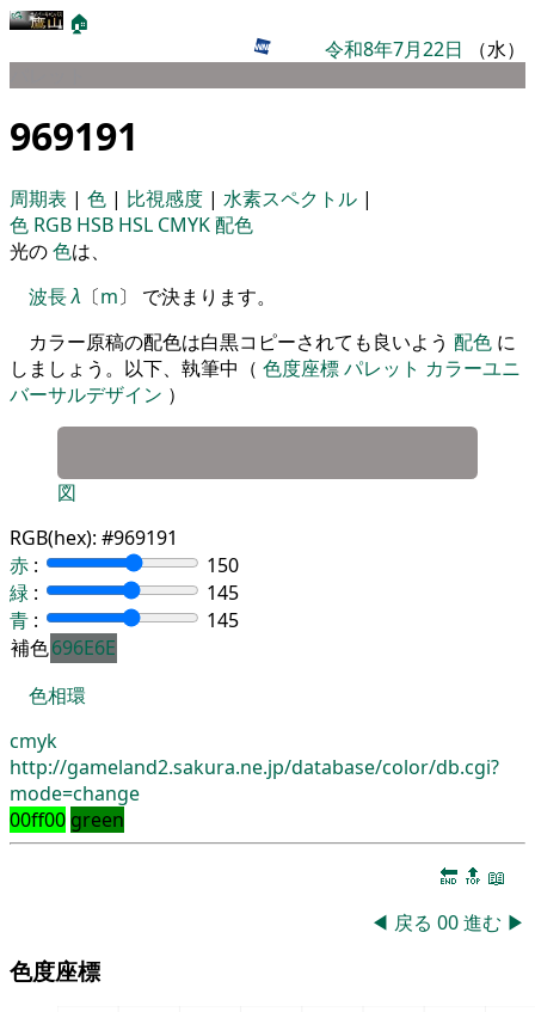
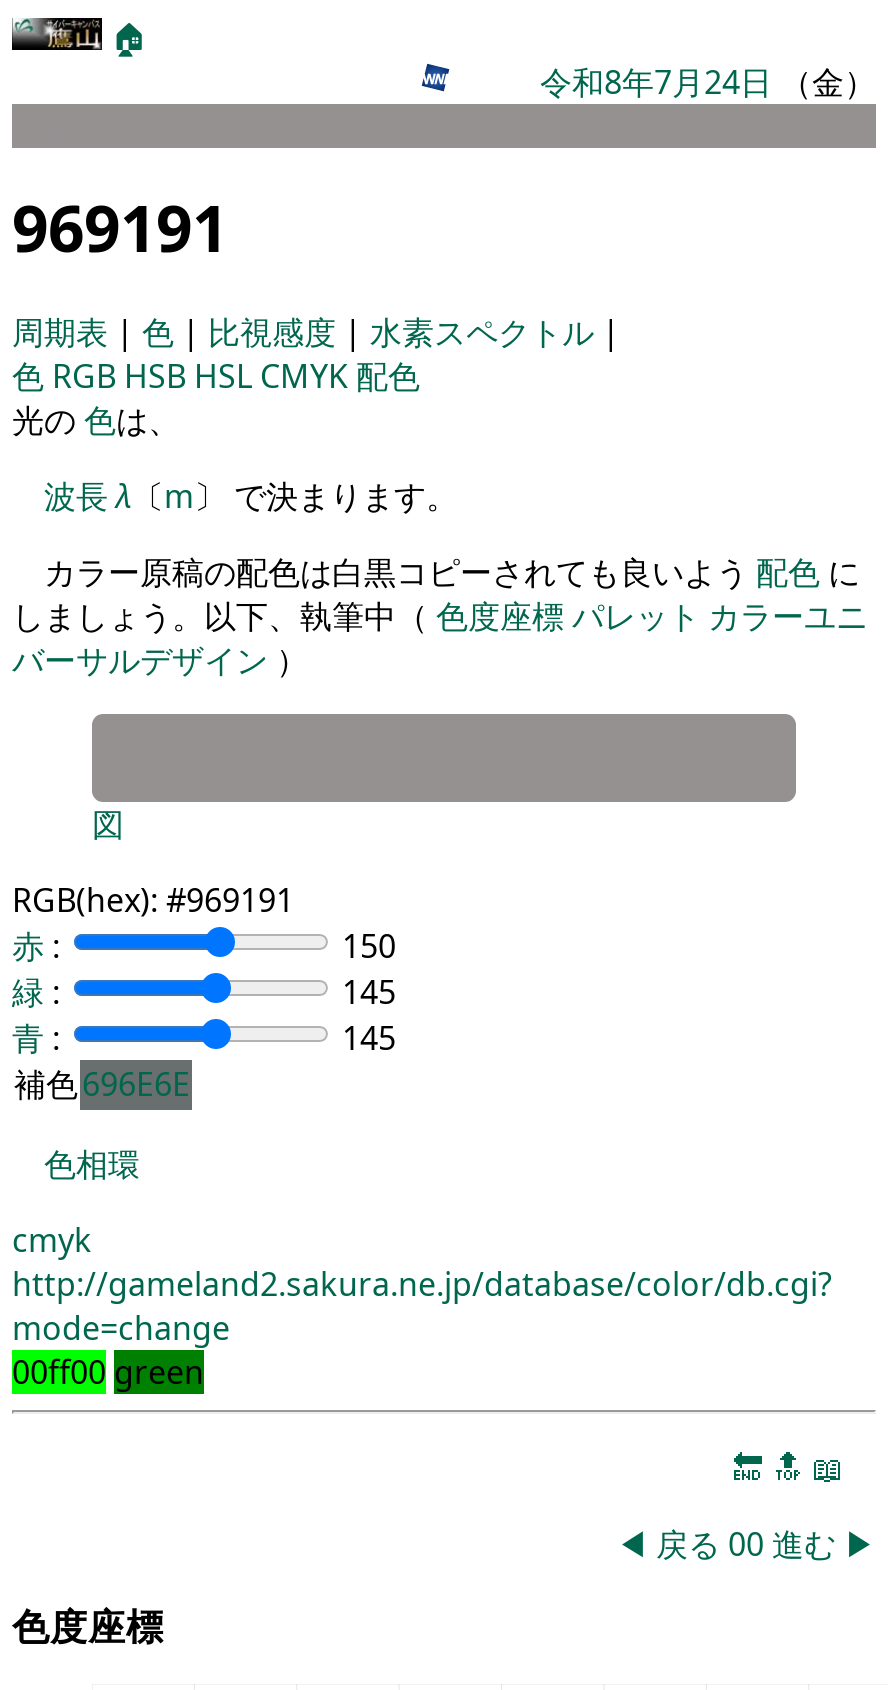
- 令和8年7月22日（水）
+ 令和8年7月24日（金）
